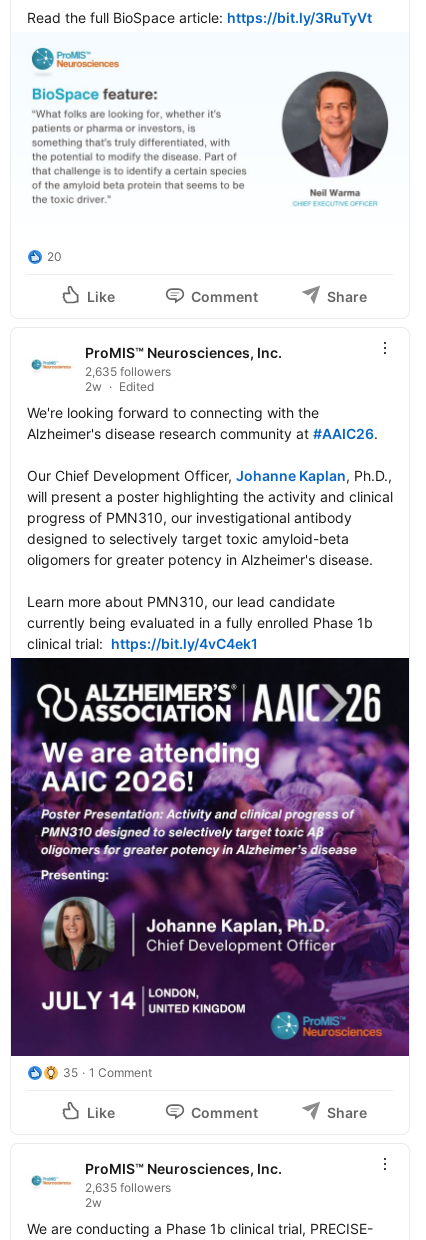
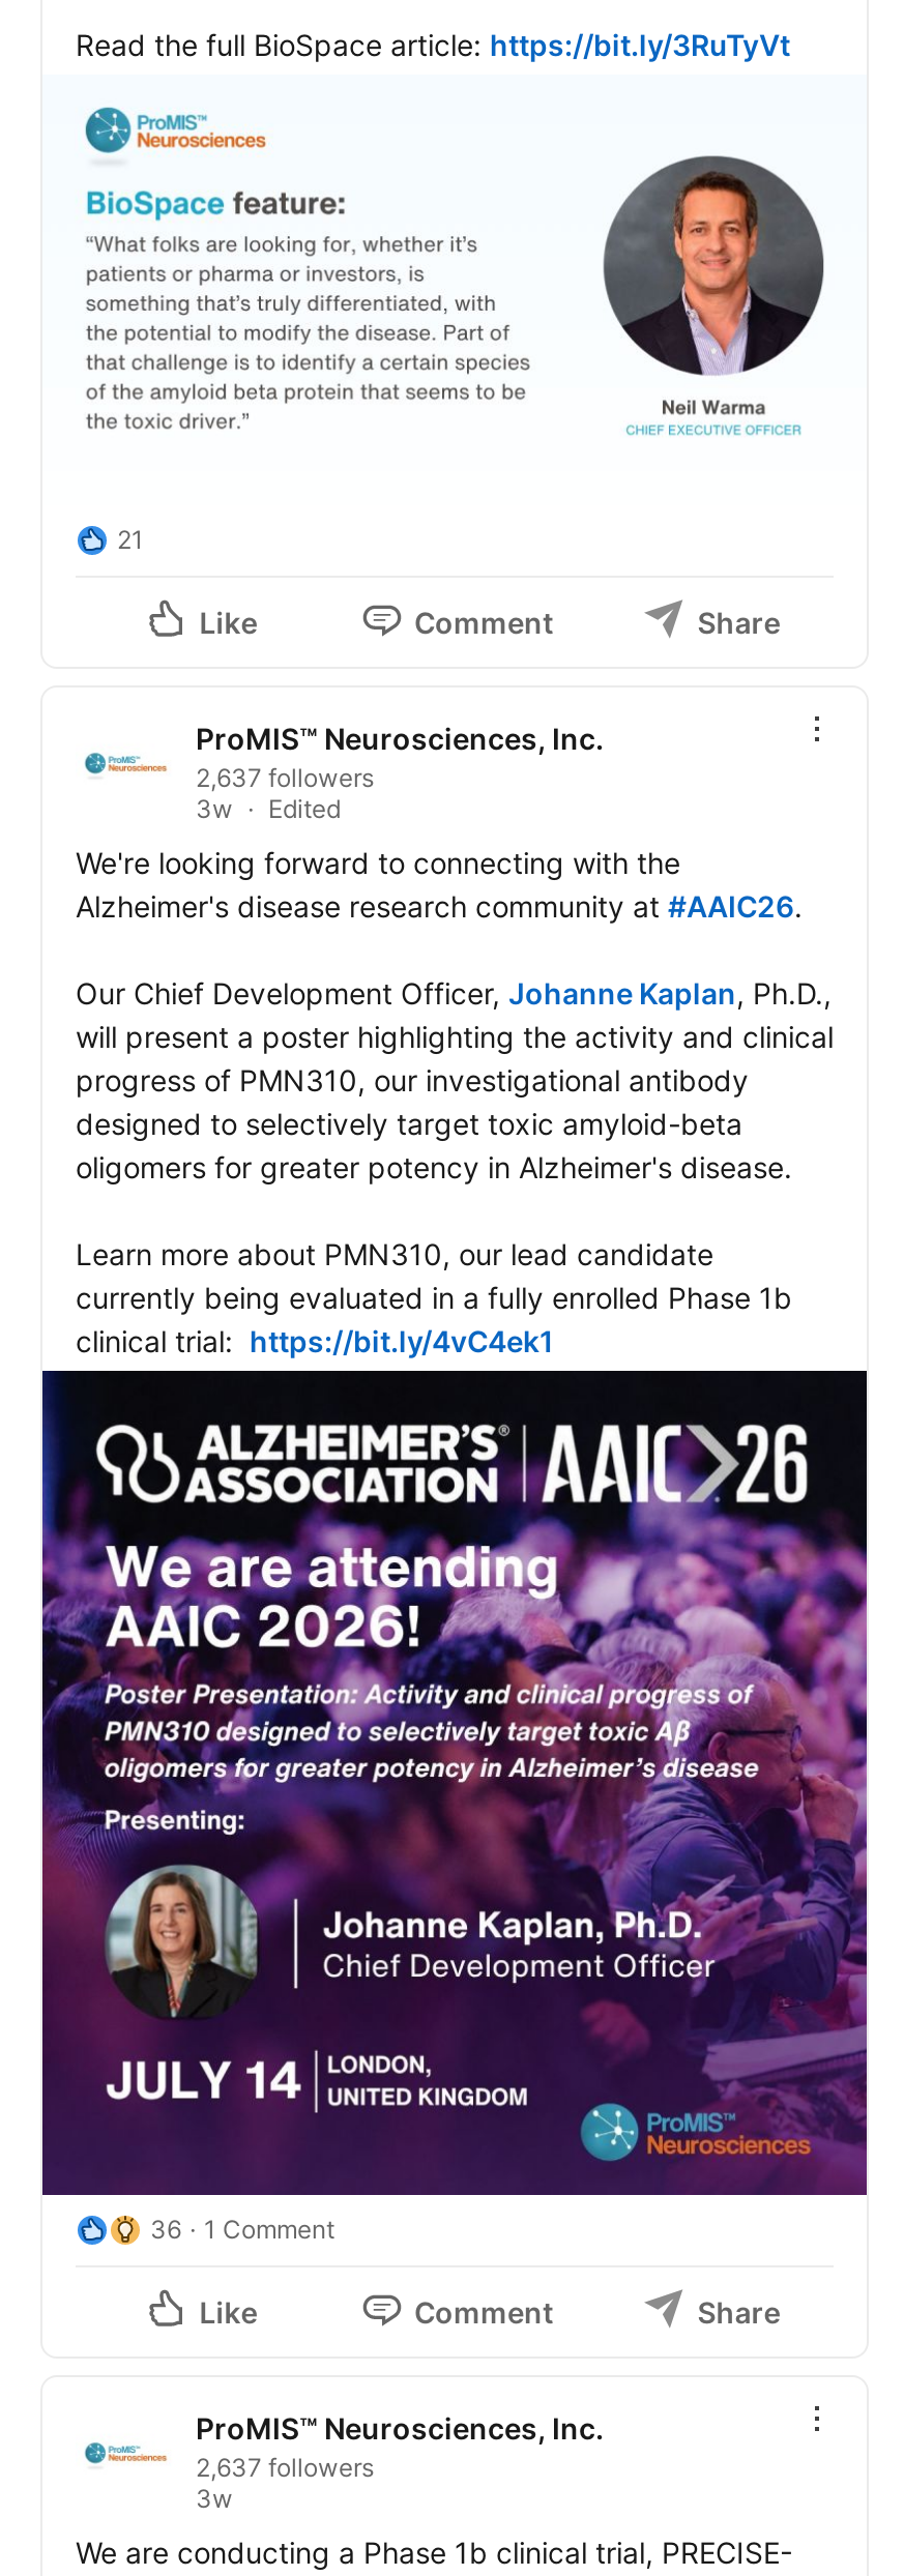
- 20
+ 21

- 2,635 followers
- 2w
+ 2,637 followers
+ 3w

- 35 1 Comment
+ 36 1 Comment

- 2,635 followers
- 2w
+ 2,637 followers
+ 3w
